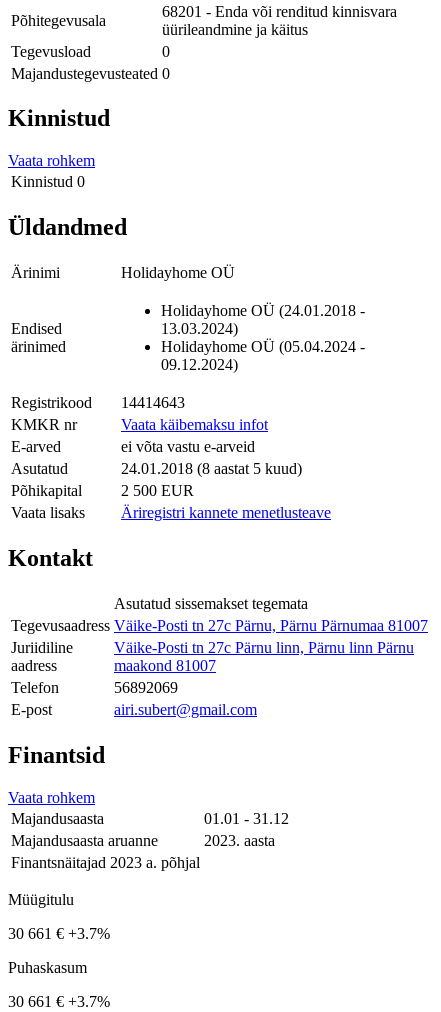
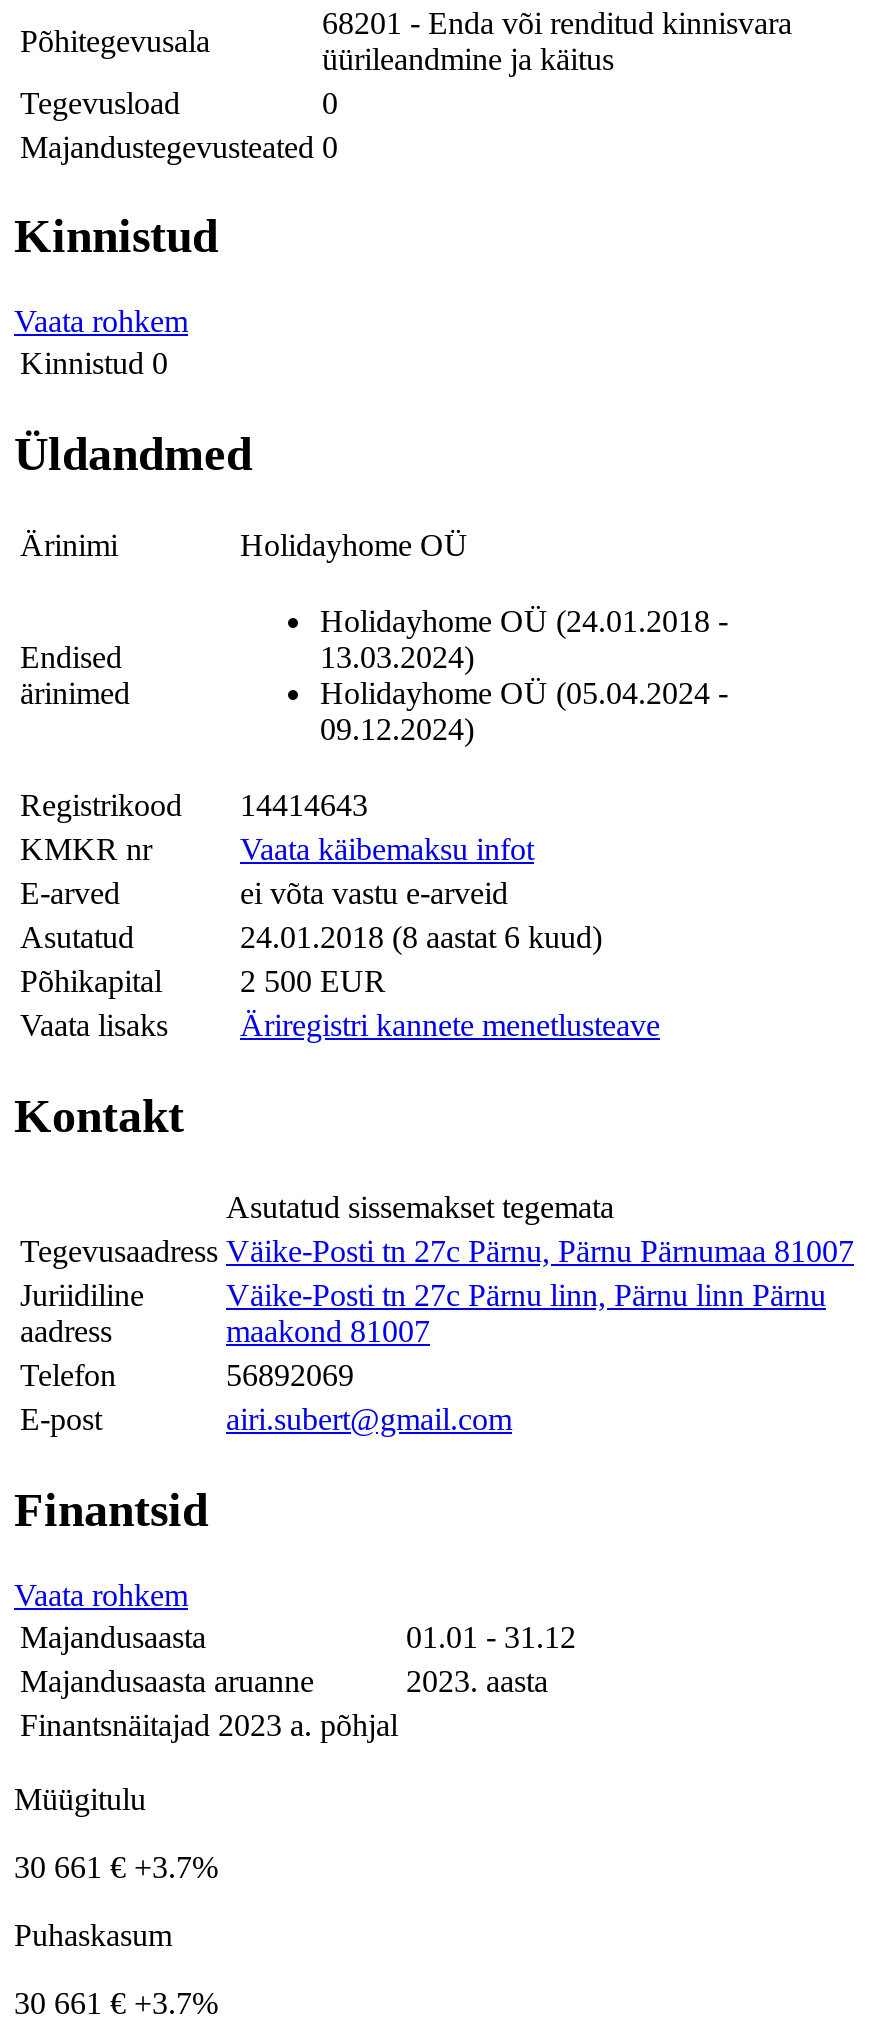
- 24.01.2018 (8 aastat 5 kuud)
+ 24.01.2018 (8 aastat 6 kuud)
